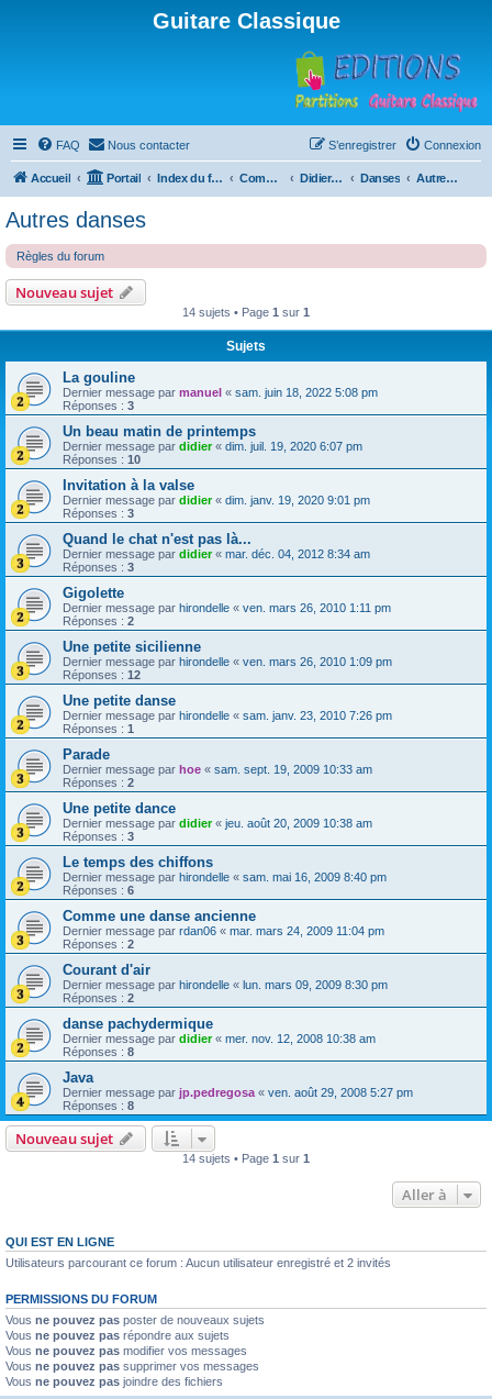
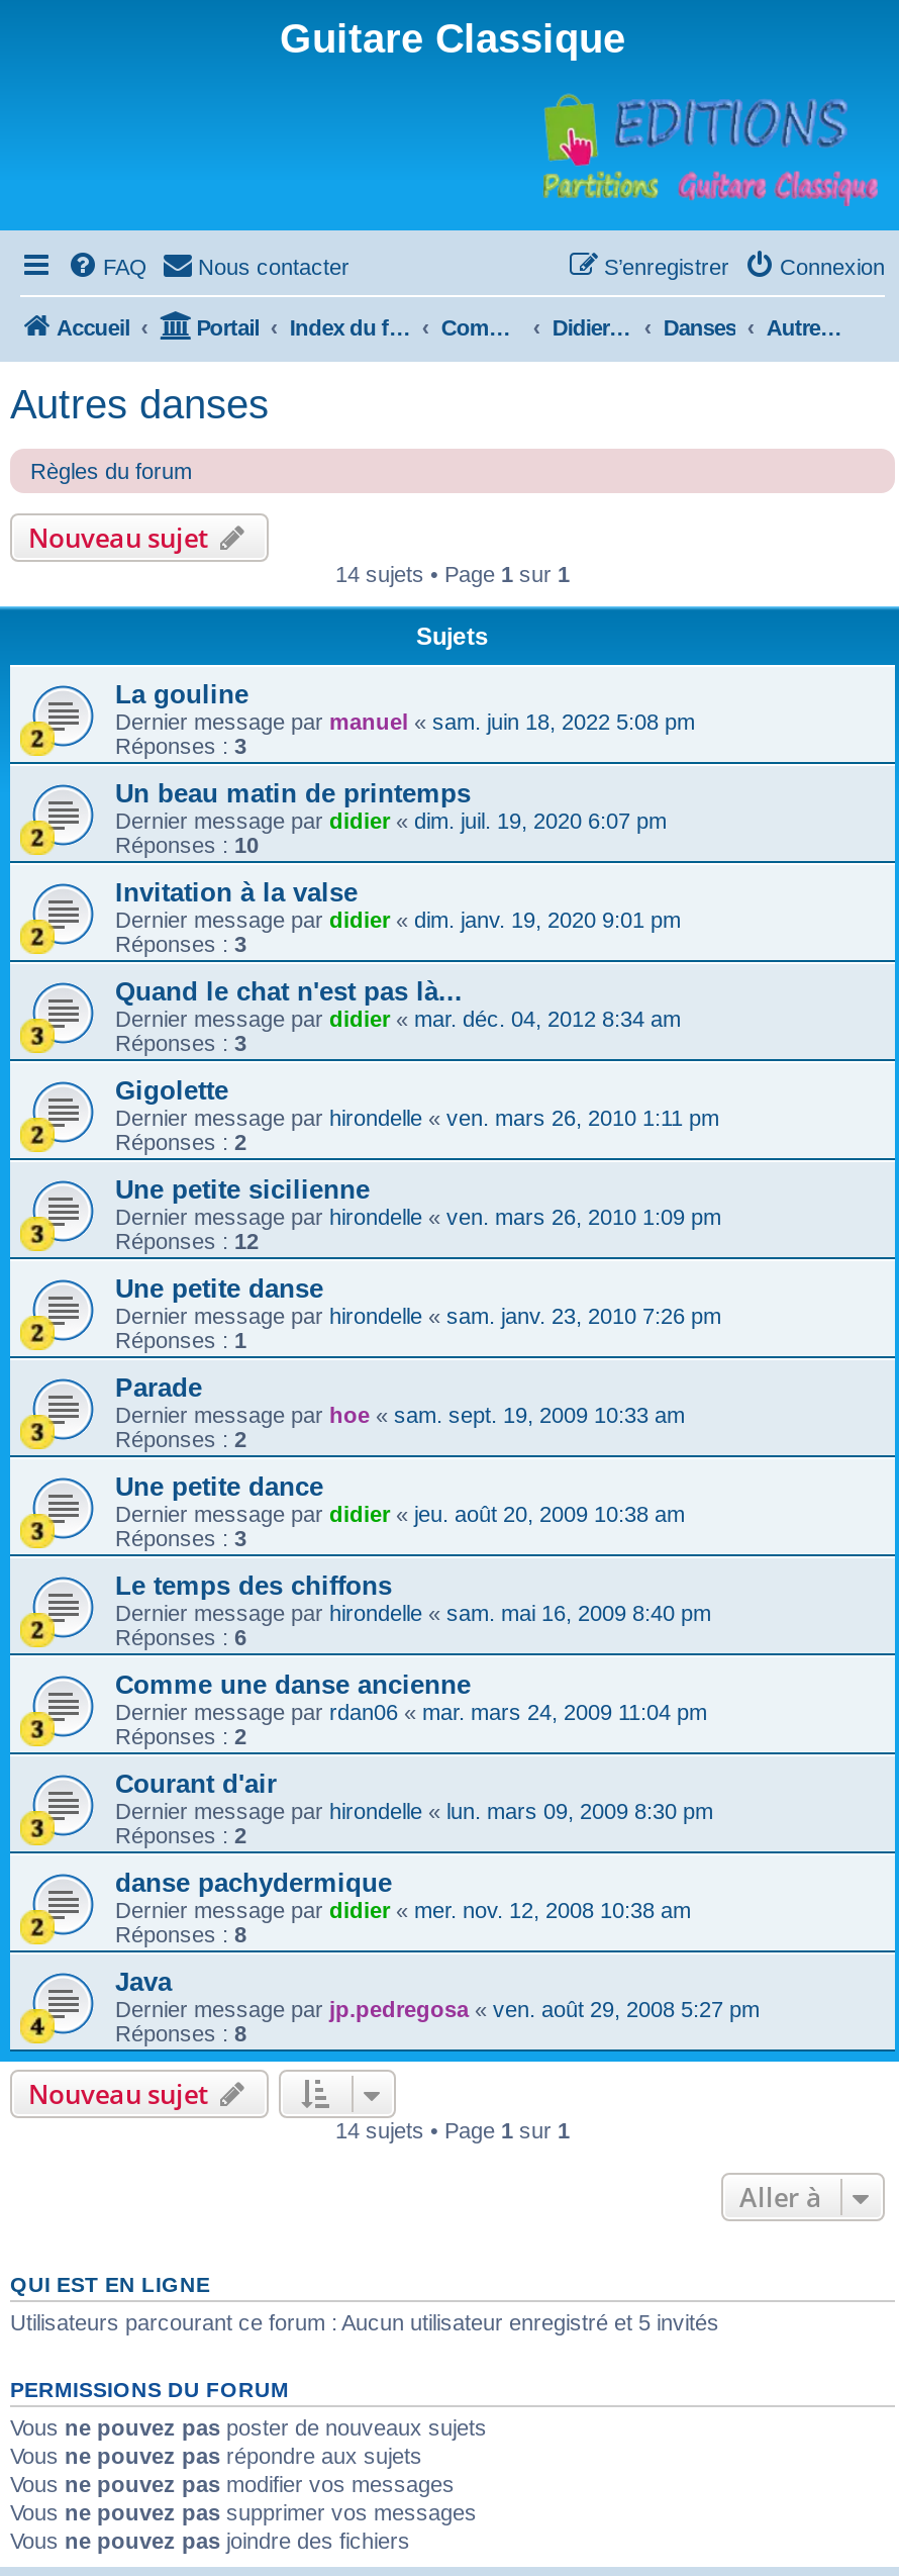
- Utilisateurs parcourant ce forum : Aucun utilisateur enregistré et 2 invités
+ Utilisateurs parcourant ce forum : Aucun utilisateur enregistré et 5 invités
